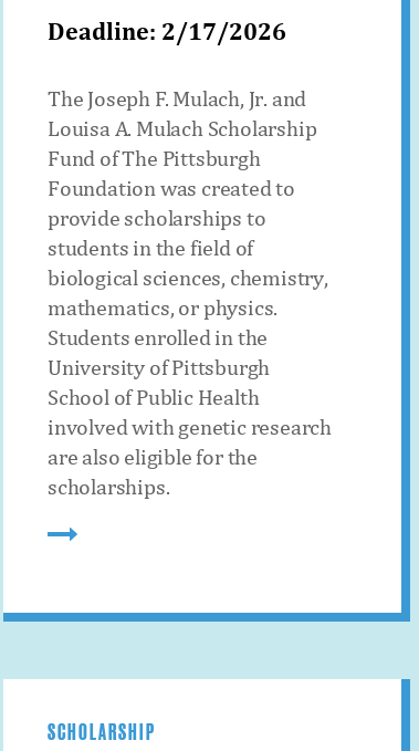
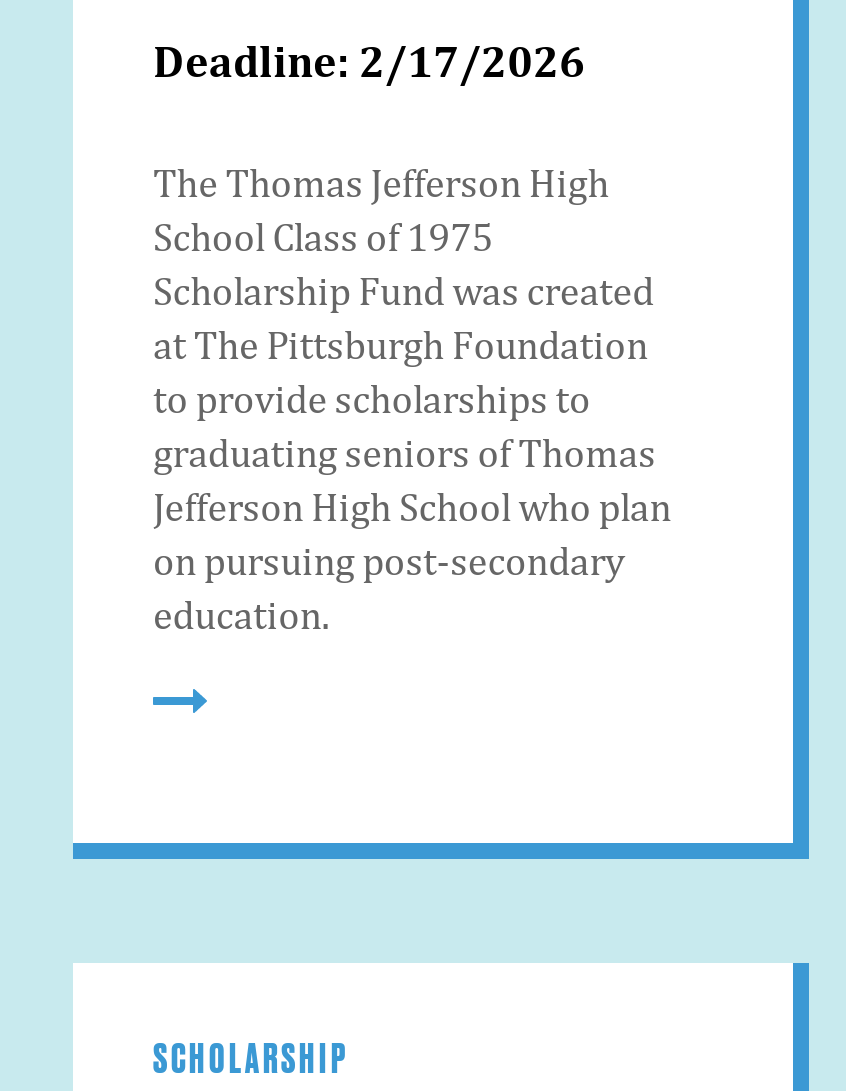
- The Joseph F. Mulach, Jr. and
- Louisa A. Mulach Scholarship
- Fund of The Pittsburgh
- Foundation was created to
- provide scholarships to
- students in the field of
- biological sciences, chemistry,
- mathematics, or physics.
- Students enrolled in the
- University of Pittsburgh
- School of Public Health
- involved with genetic research
- are also eligible for the
- scholarships.
+ The Thomas Jefferson High
+ School Class of 1975
+ Scholarship Fund was created
+ at The Pittsburgh Foundation
+ to provide scholarships to
+ graduating seniors of Thomas
+ Jefferson High School who plan
+ on pursuing post-secondary
+ education.
